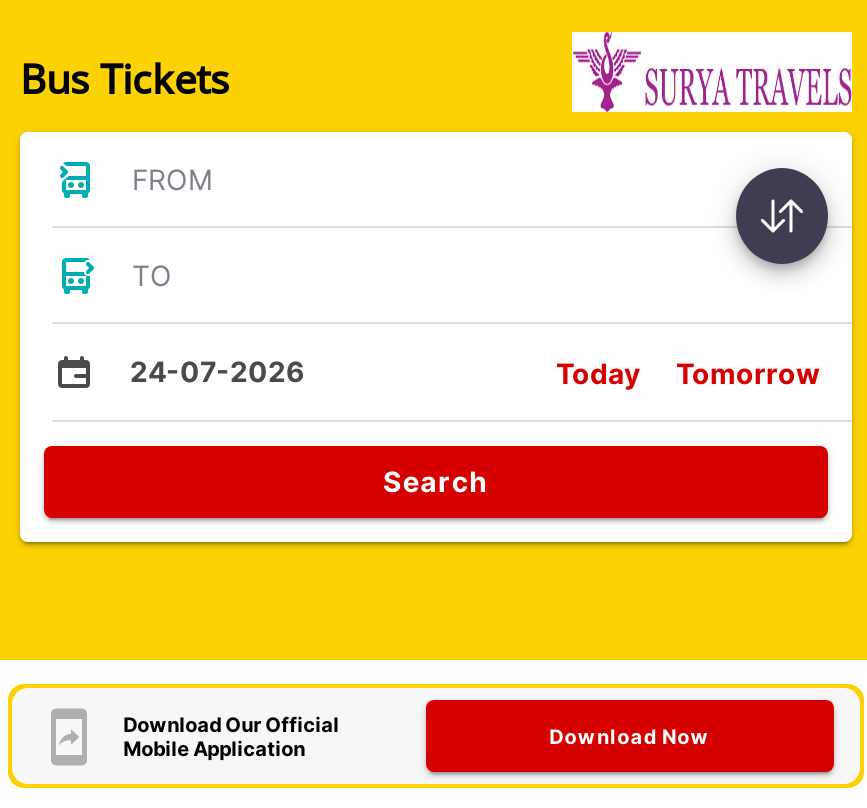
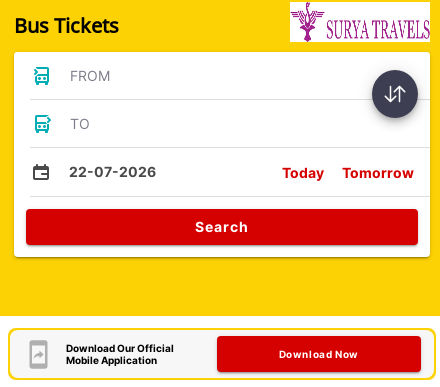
- 24-07-2026
+ 22-07-2026
